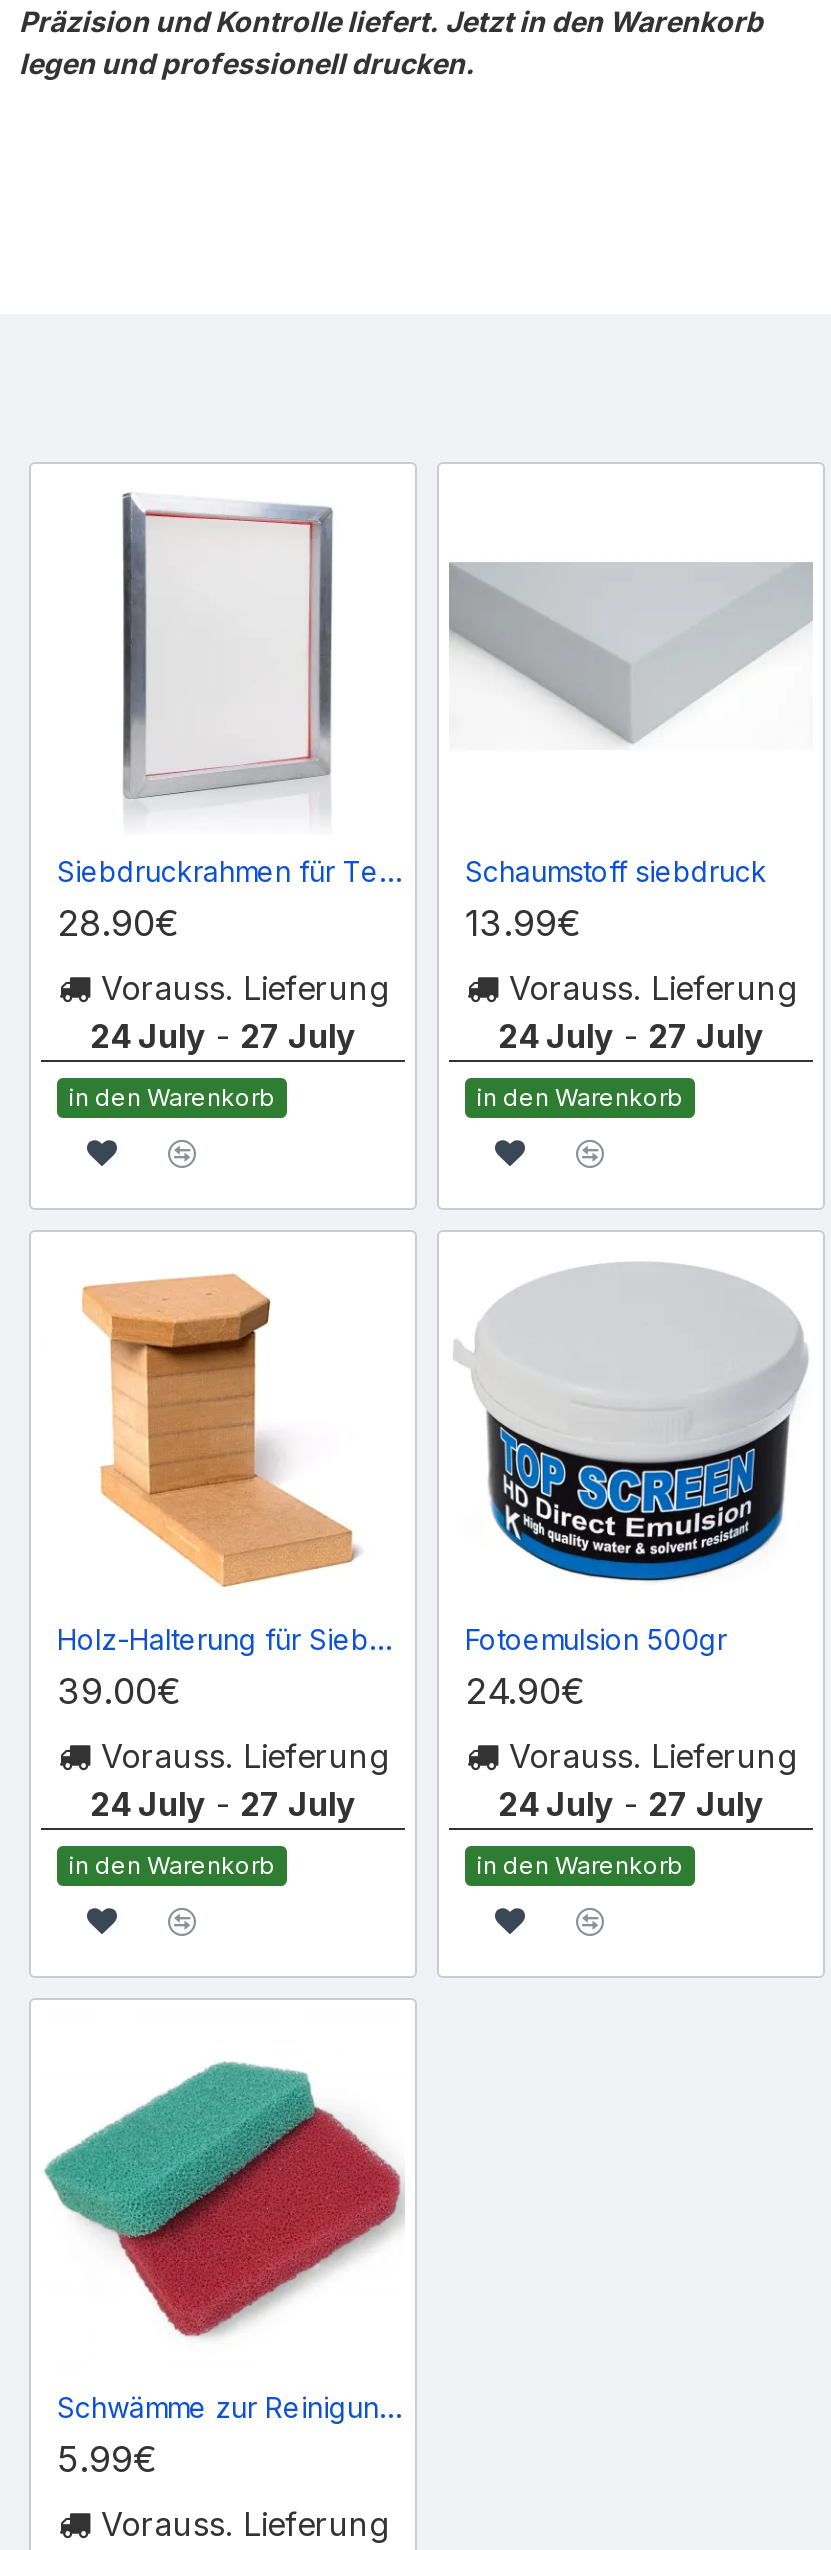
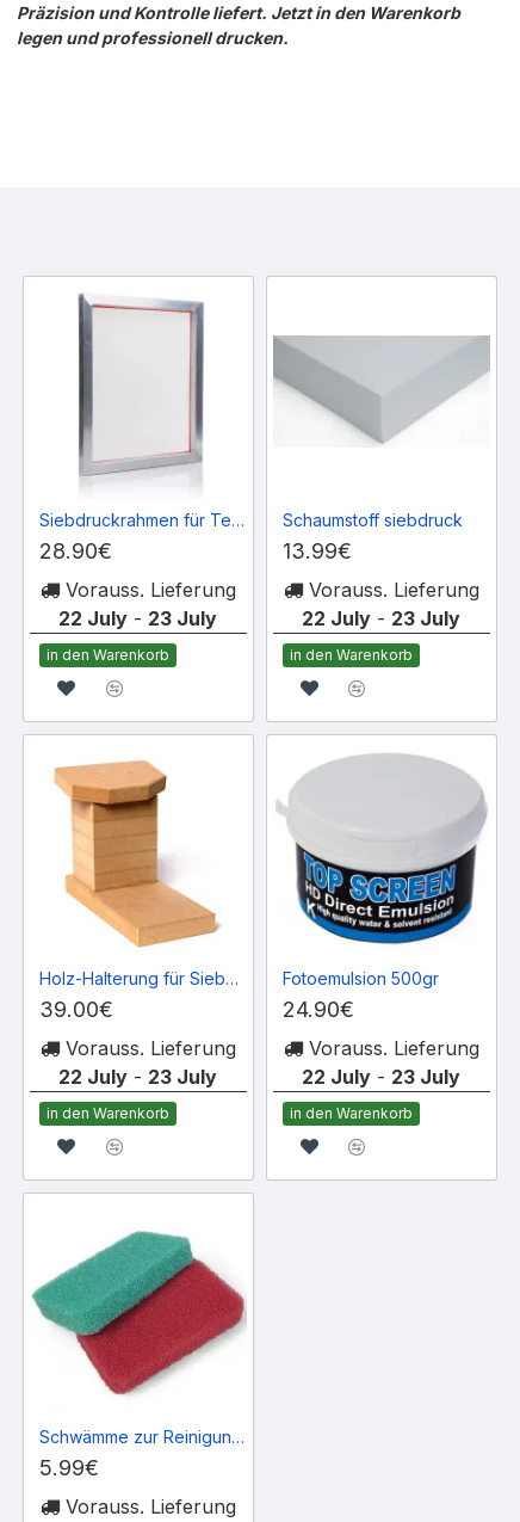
- 24 July - 27 July
+ 22 July - 23 July

- 24 July - 27 July
+ 22 July - 23 July

- 24 July - 27 July
+ 22 July - 23 July

- 24 July - 27 July
+ 22 July - 23 July
